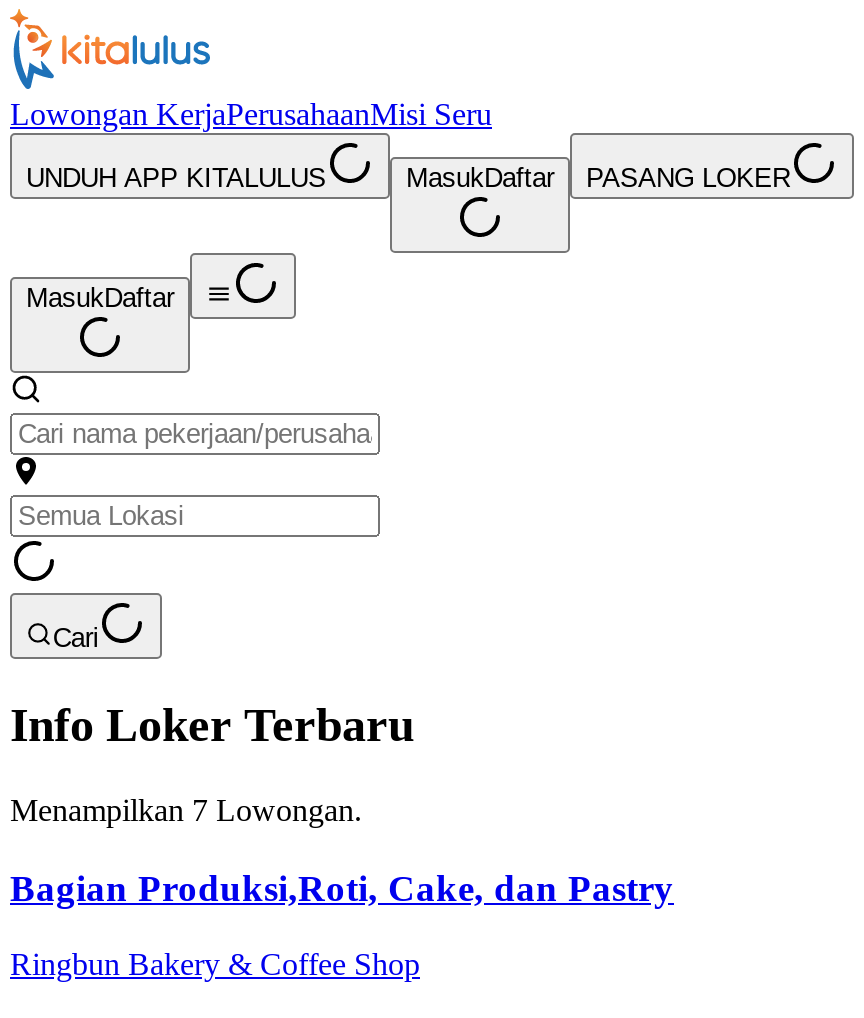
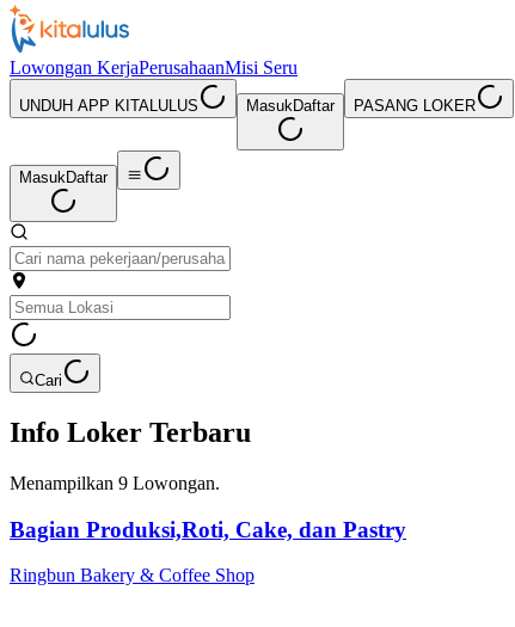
- Menampilkan 7 Lowongan.
+ Menampilkan 9 Lowongan.
